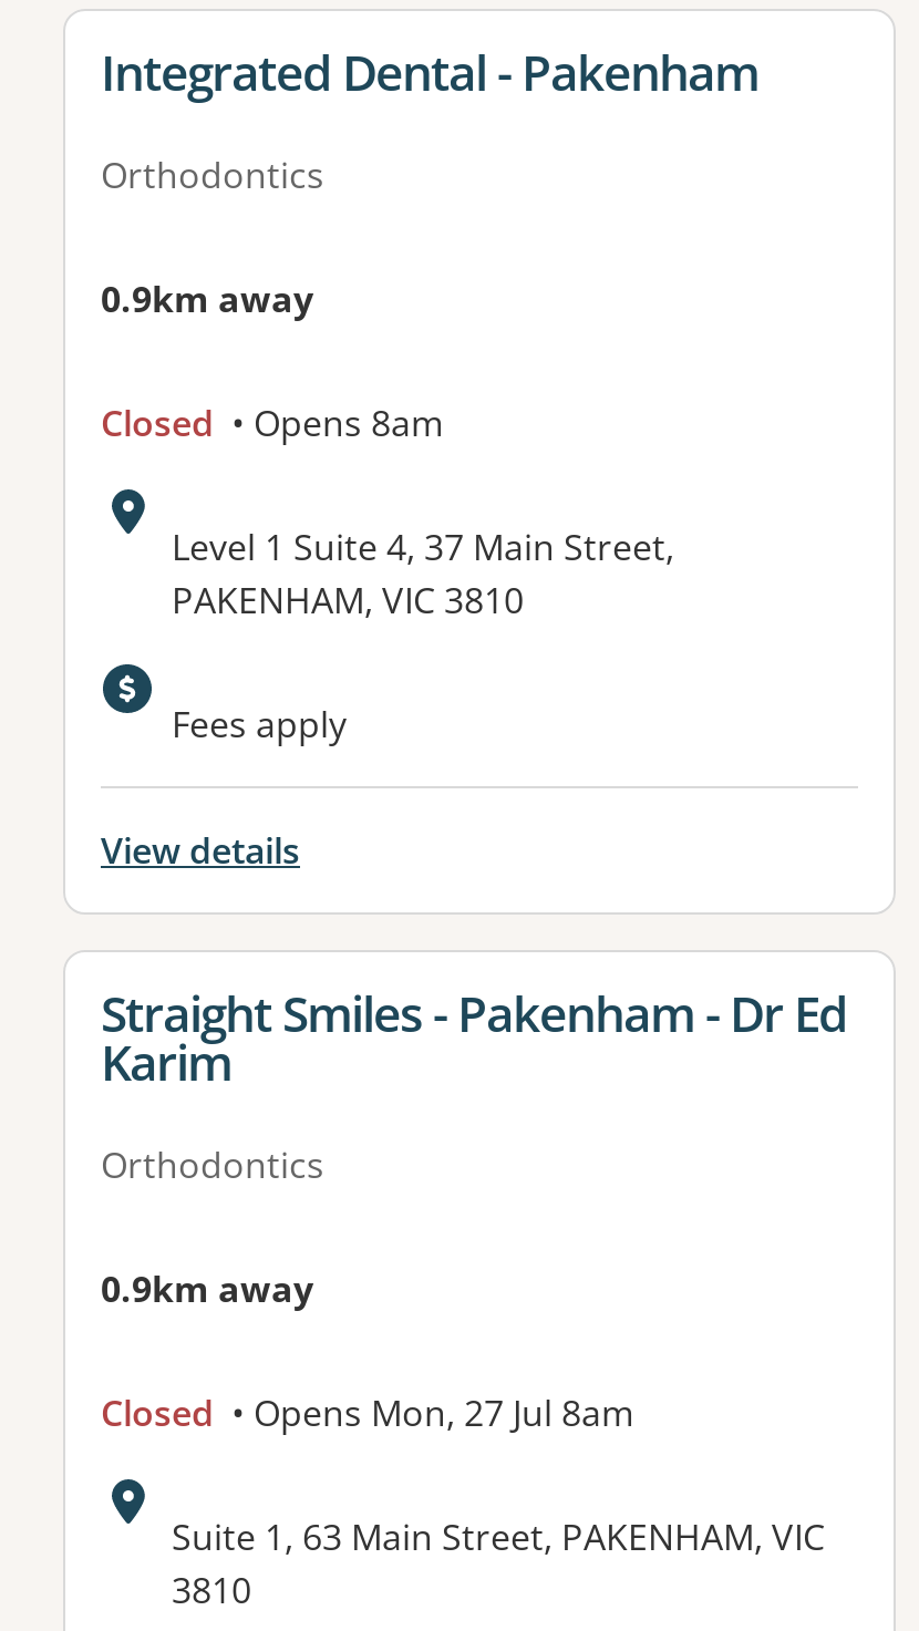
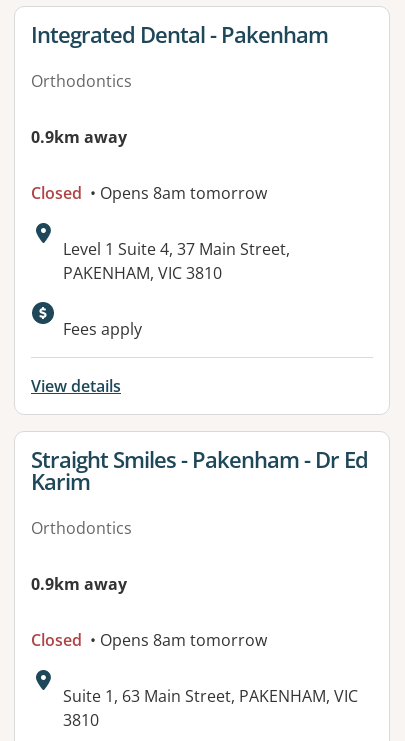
- Closed • Opens 8am
+ Closed • Opens 8am tomorrow

- Closed • Opens Mon, 27 Jul 8am
+ Closed • Opens 8am tomorrow
